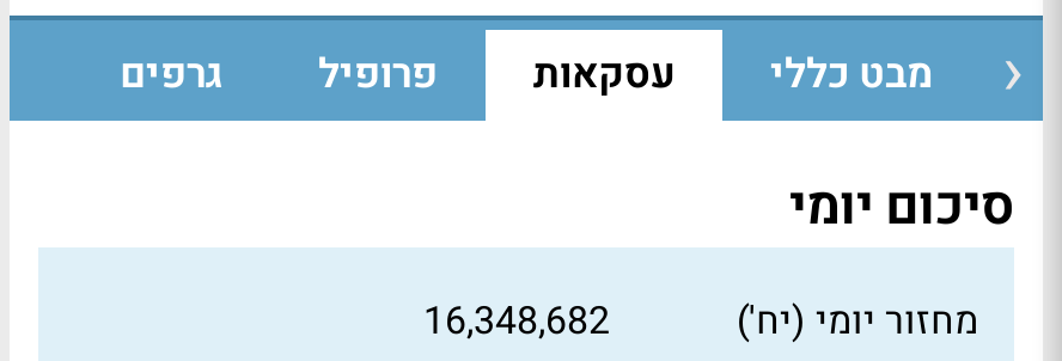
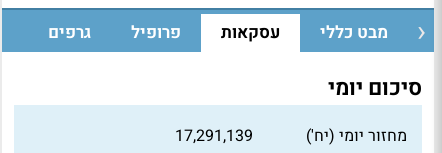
- 16,348,682
+ 17,291,139
